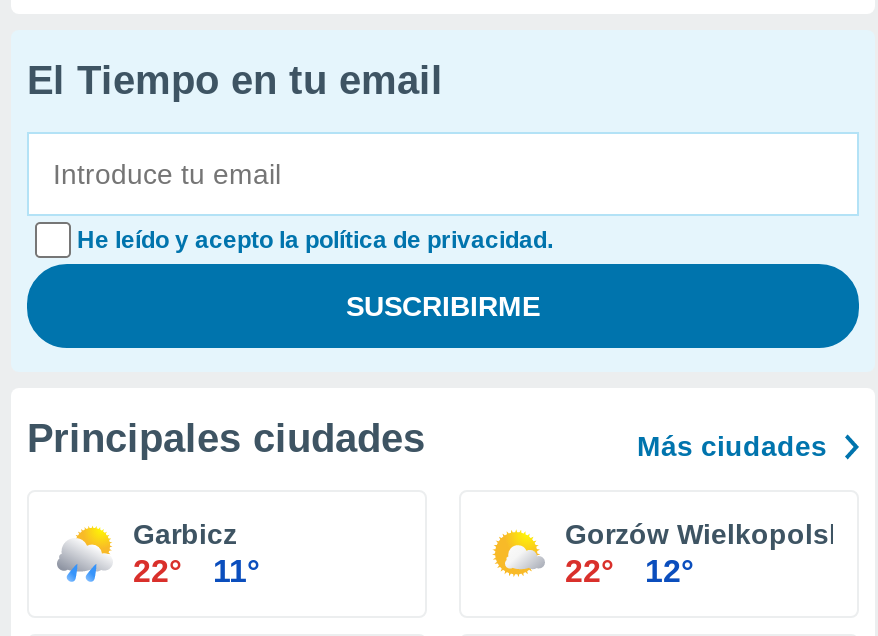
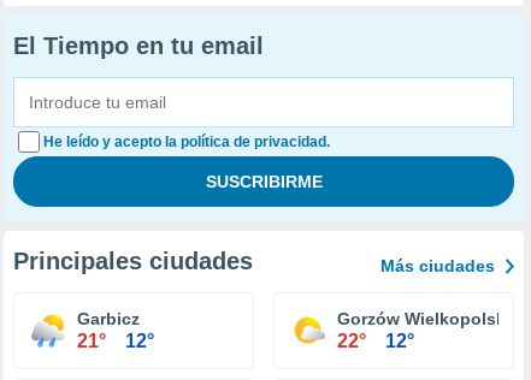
- 22°
+ 21°

- 11°
+ 12°
